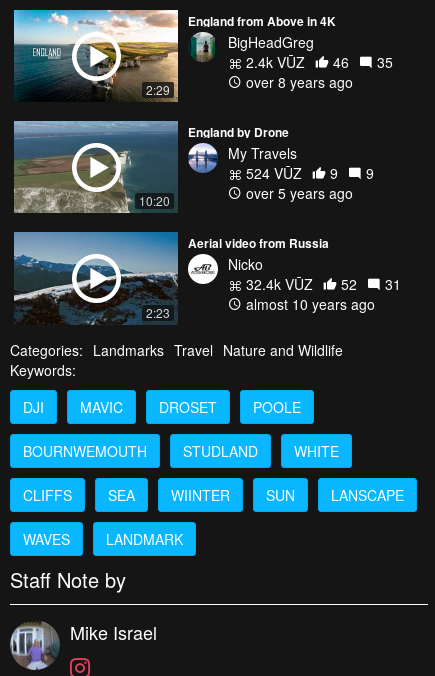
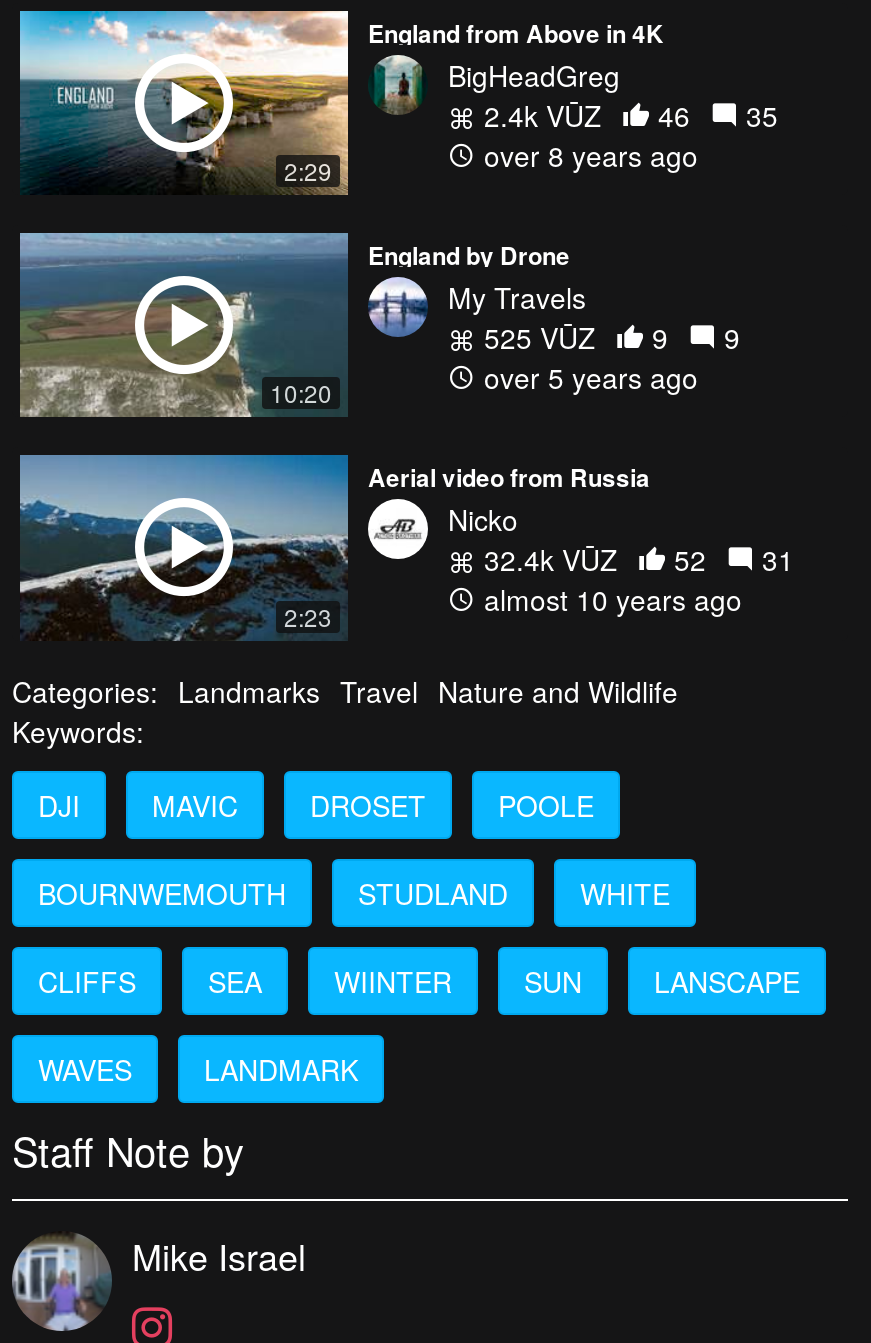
- 524 VŪZ 9 9
+ 525 VŪZ 9 9
